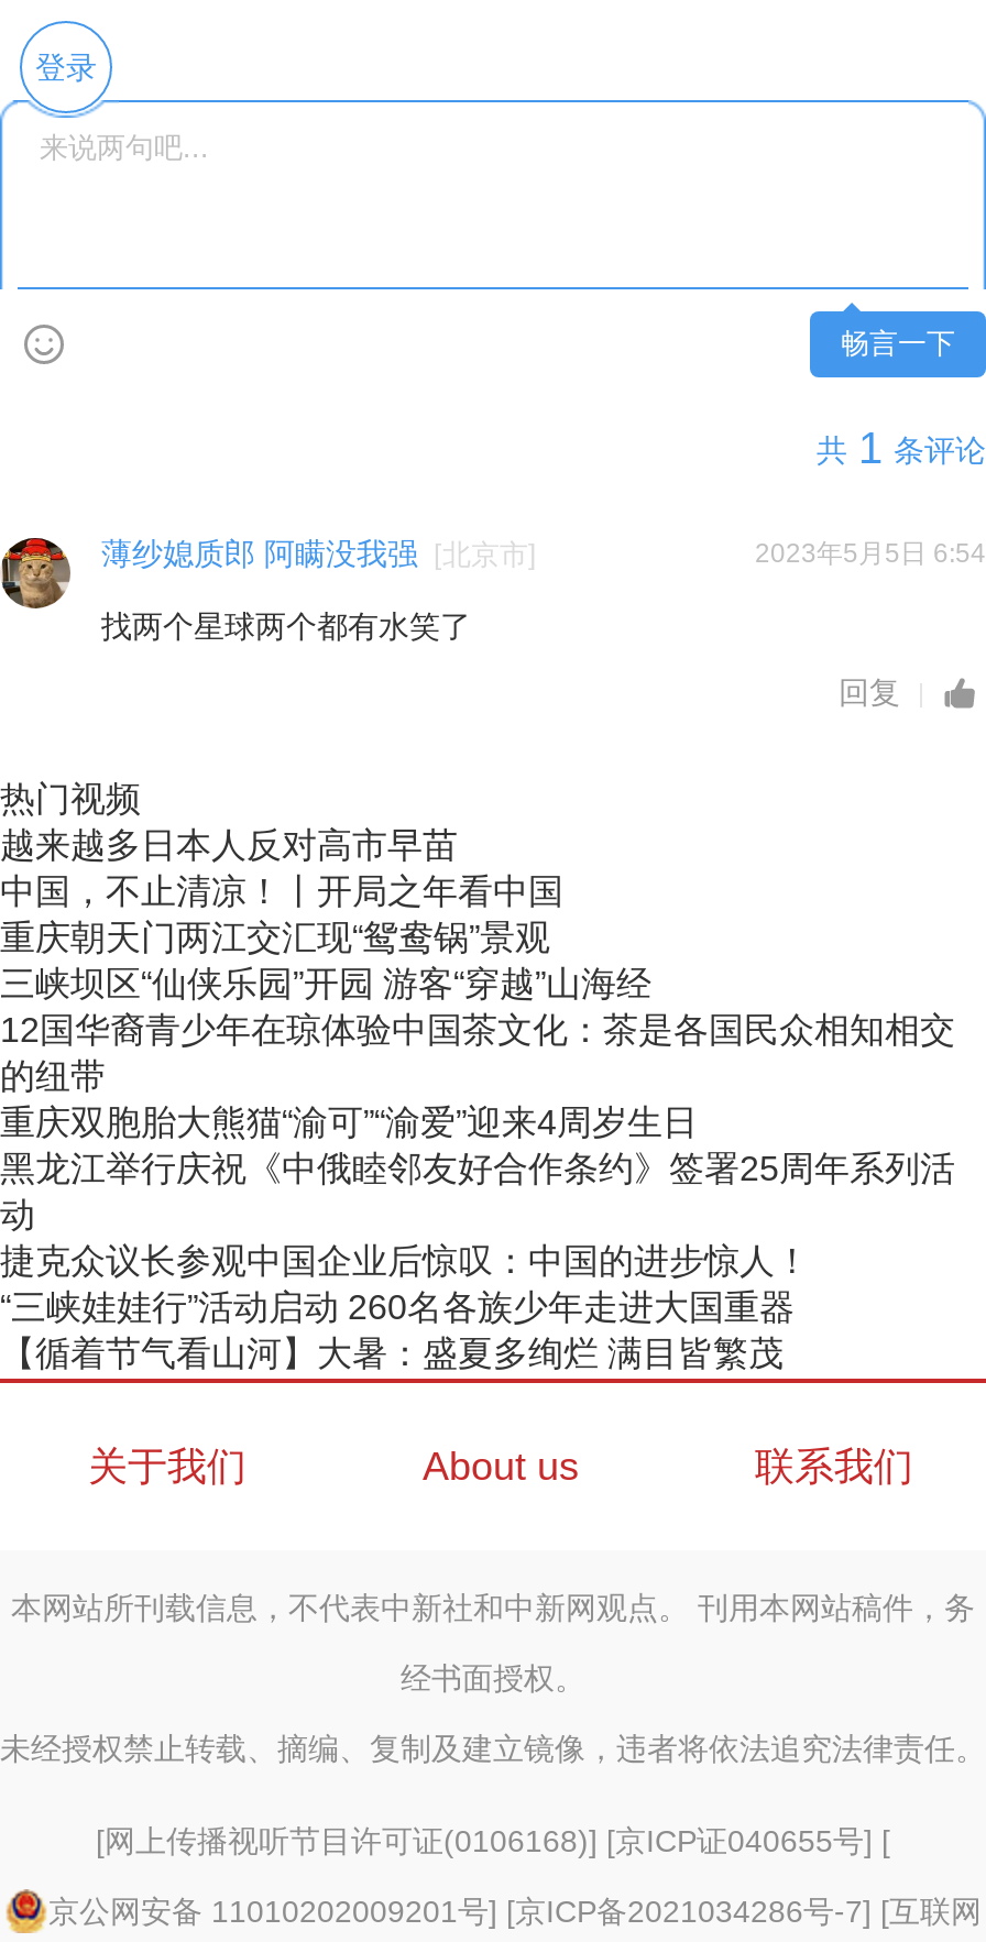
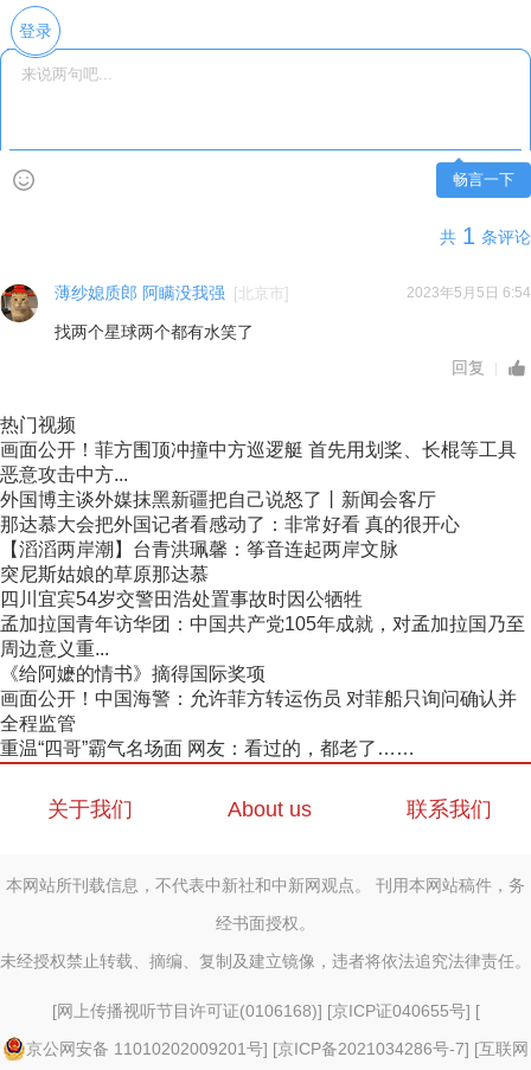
- 越来越多日本人反对高市早苗
- 中国，不止清凉！丨开局之年看中国
- 重庆朝天门两江交汇现“鸳鸯锅”景观
- 三峡坝区“仙侠乐园”开园 游客“穿越”山海经
- 12国华裔青少年在琼体验中国茶文化：茶是各国民众相知相交
- 的纽带
- 重庆双胞胎大熊猫“渝可”“渝爱”迎来4周岁生日
- 黑龙江举行庆祝《中俄睦邻友好合作条约》签署25周年系列活
- 动
- 捷克众议长参观中国企业后惊叹：中国的进步惊人！
- “三峡娃娃行”活动启动 260名各族少年走进大国重器
- 【循着节气看山河】大暑：盛夏多绚烂 满目皆繁茂
+ 画面公开！菲方围顶冲撞中方巡逻艇 首先用划桨、长棍等工具
+ 恶意攻击中方...
+ 外国博主谈外媒抹黑新疆把自己说怒了丨新闻会客厅
+ 那达慕大会把外国记者看感动了：非常好看 真的很开心
+ 【滔滔两岸潮】台青洪珮馨：筝音连起两岸文脉
+ 突尼斯姑娘的草原那达慕
+ 四川宜宾54岁交警田浩处置事故时因公牺牲
+ 孟加拉国青年访华团：中国共产党105年成就，对孟加拉国乃至
+ 周边意义重...
+ 《给阿嬷的情书》摘得国际奖项
+ 画面公开！中国海警：允许菲方转运伤员 对菲船只询问确认并
+ 全程监管
+ 重温“四哥”霸气名场面 网友：看过的，都老了……
